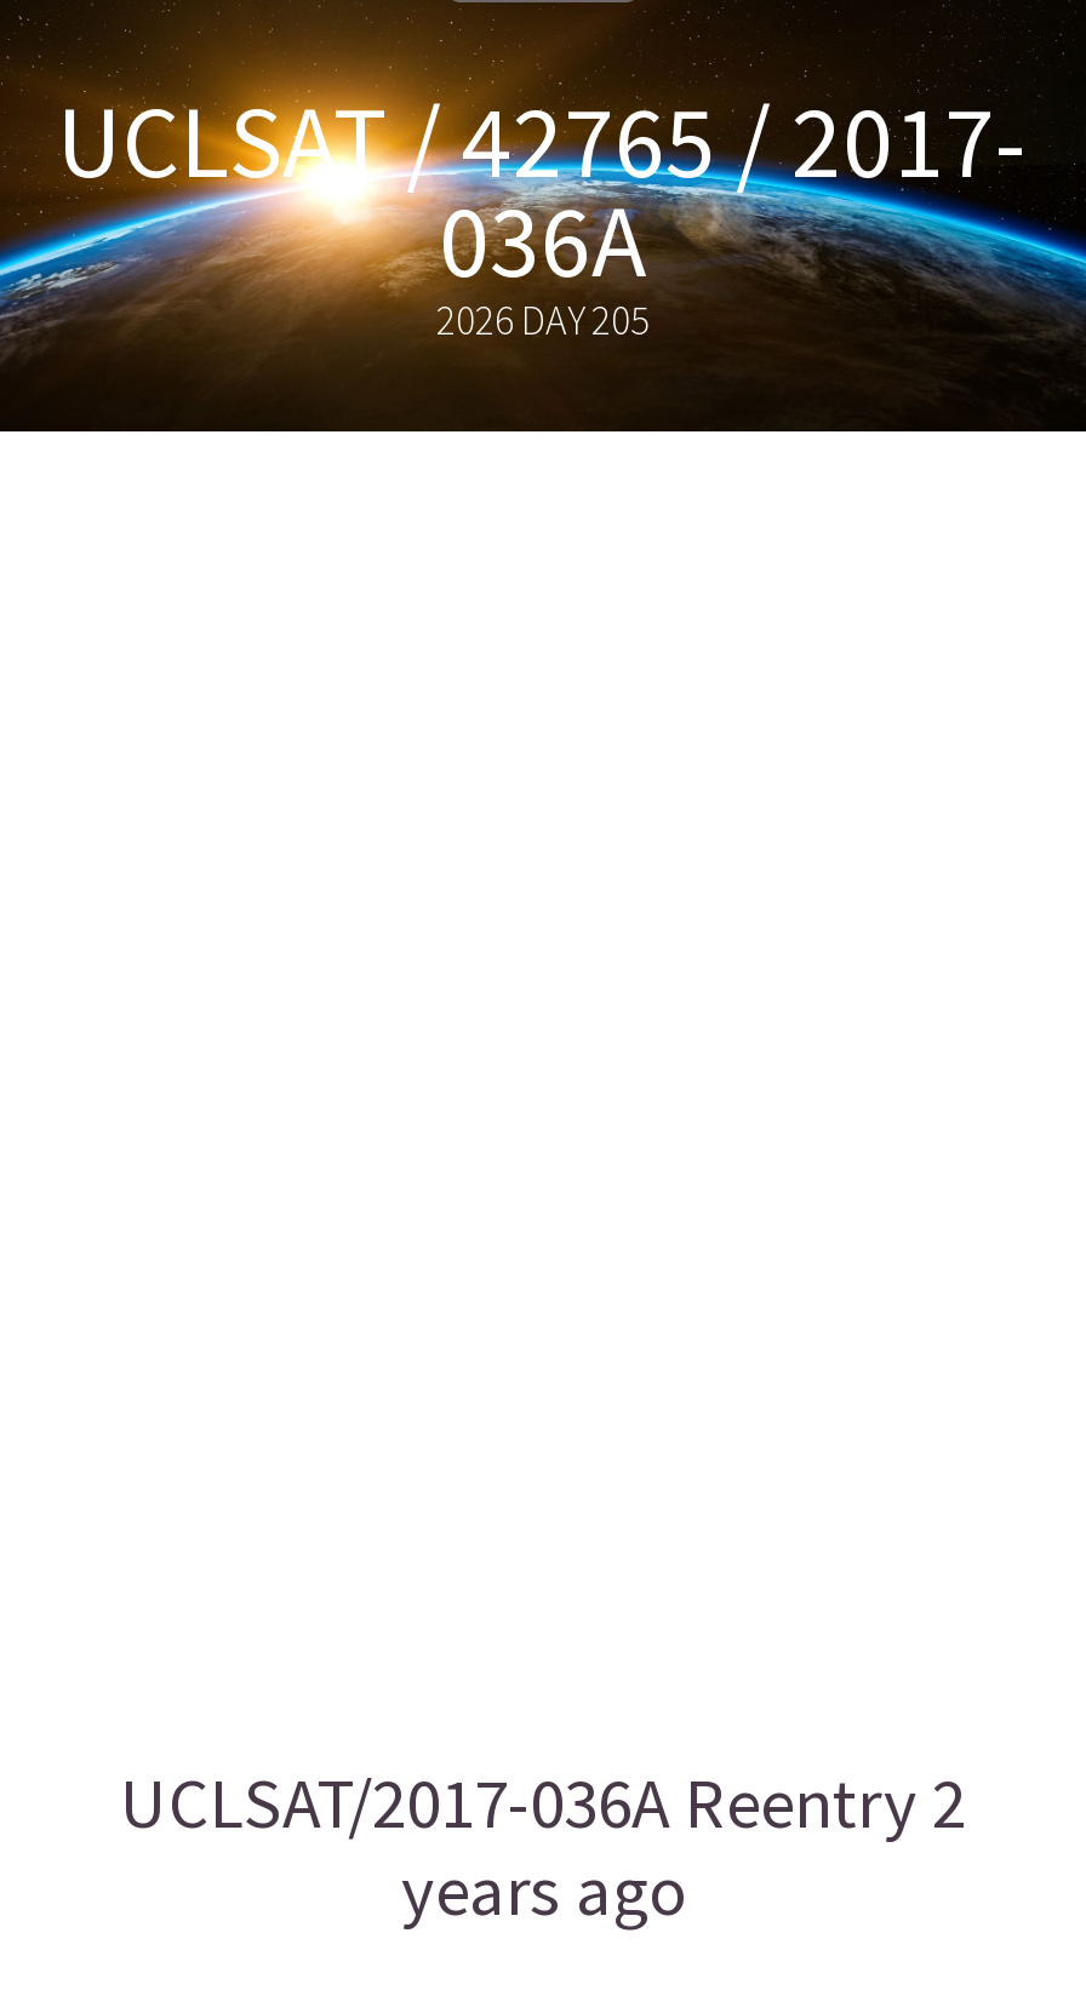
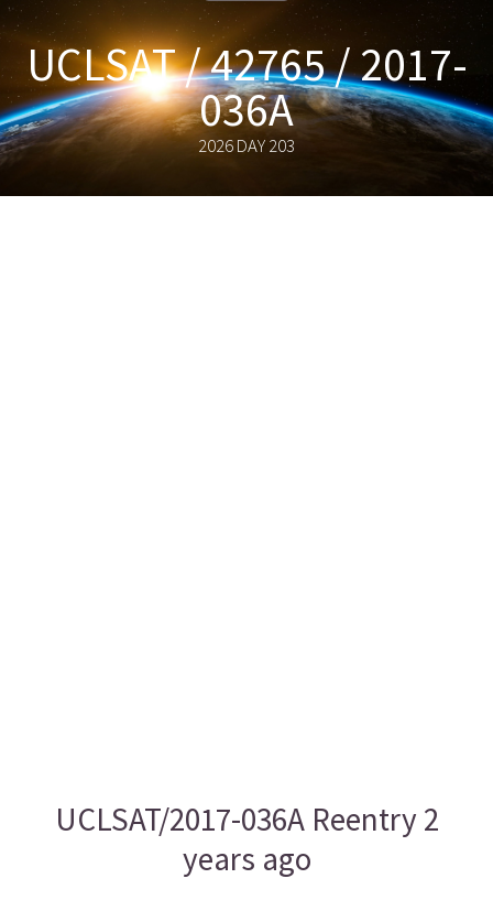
- 2026 DAY 205
+ 2026 DAY 203
